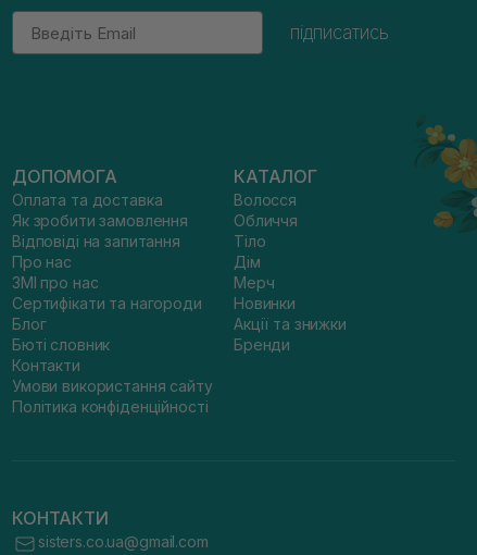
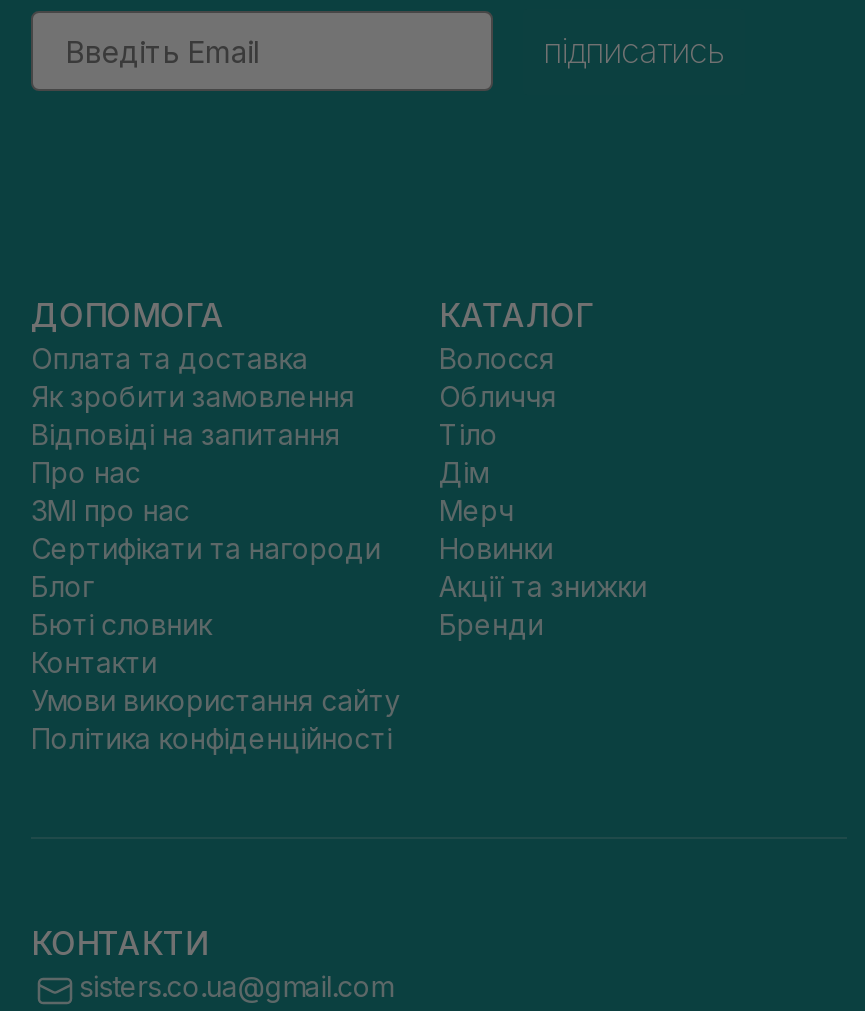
- [image]
